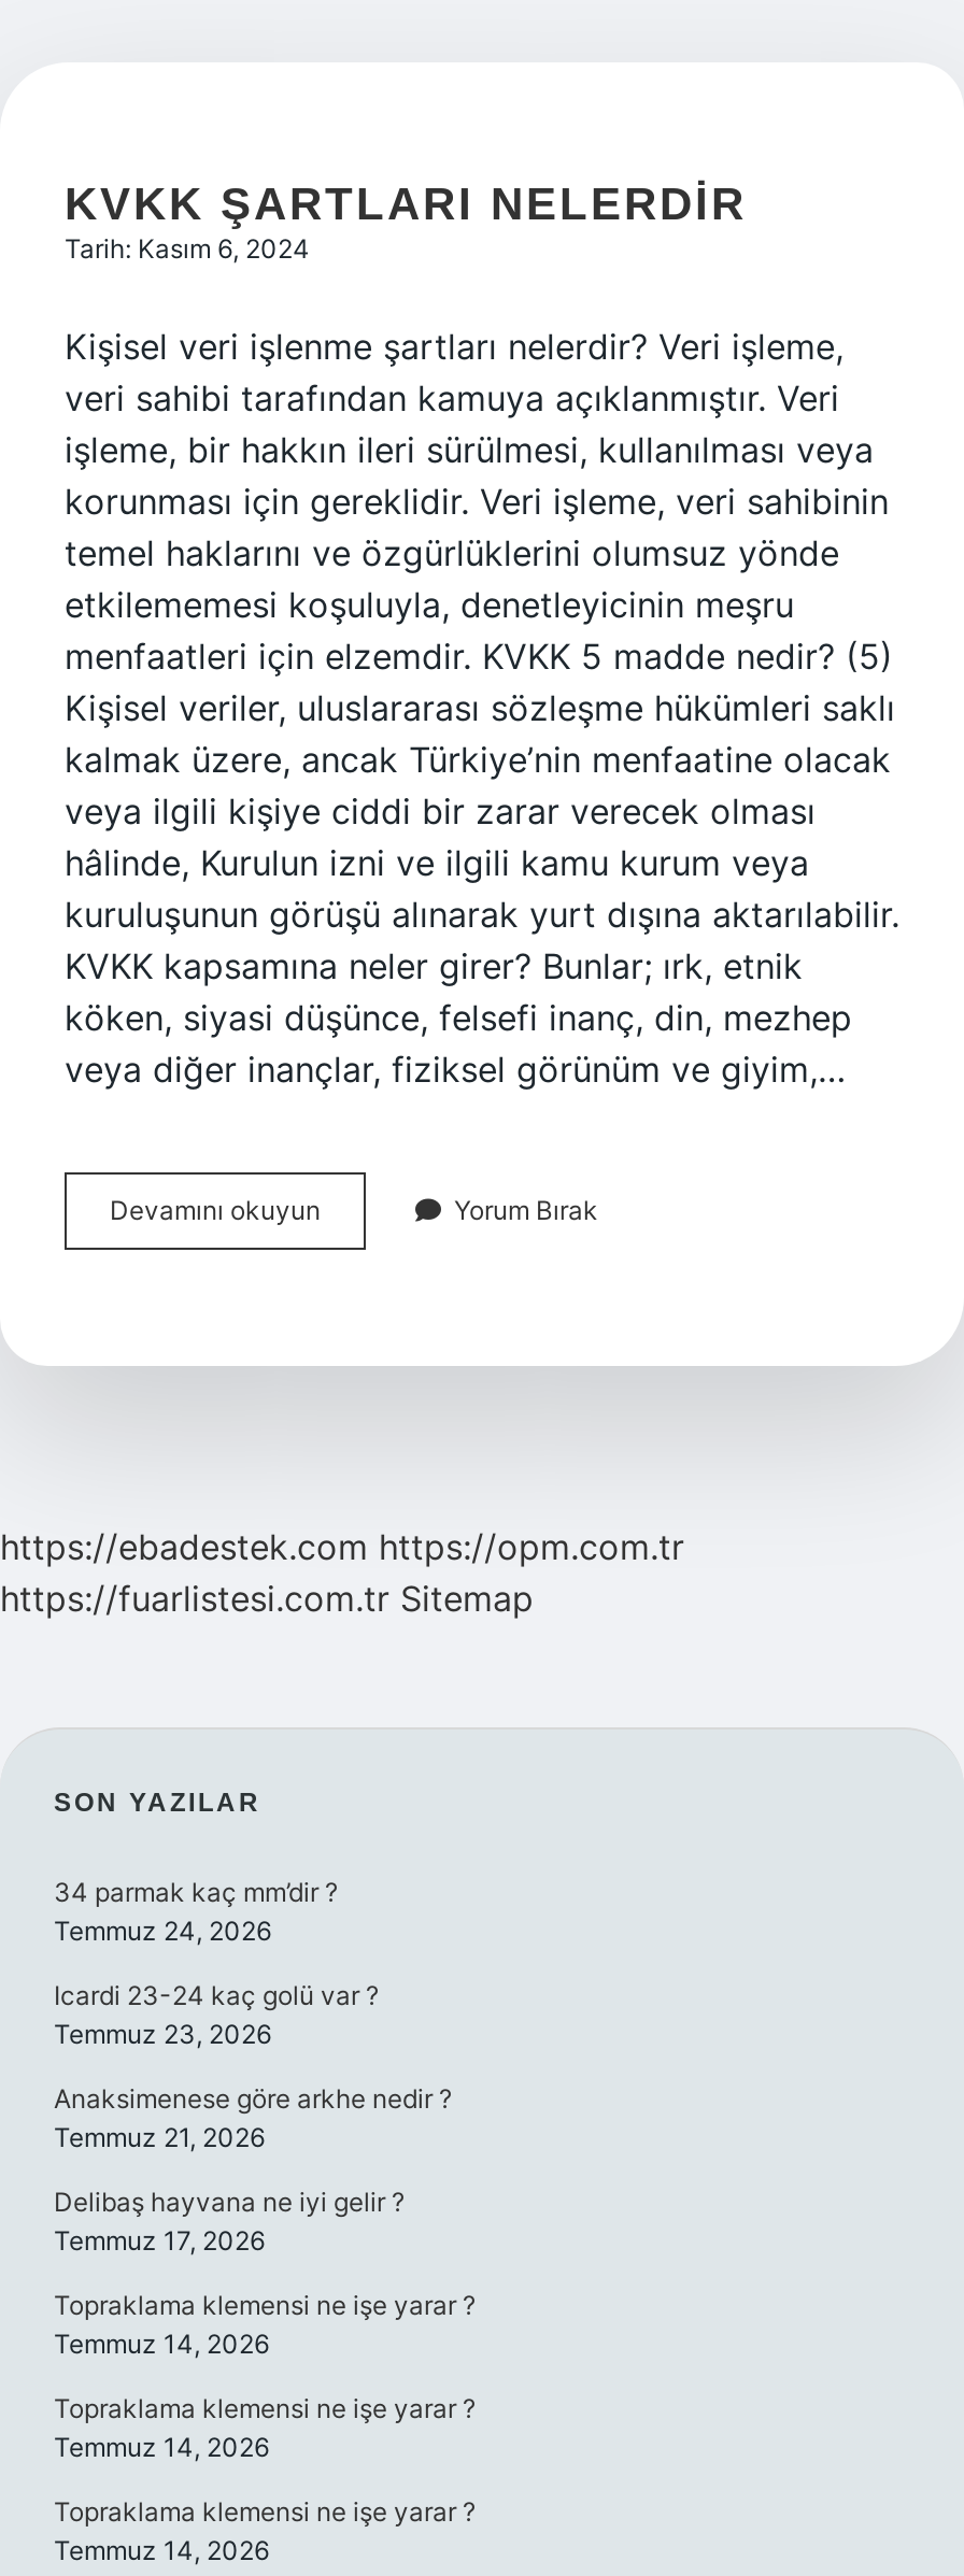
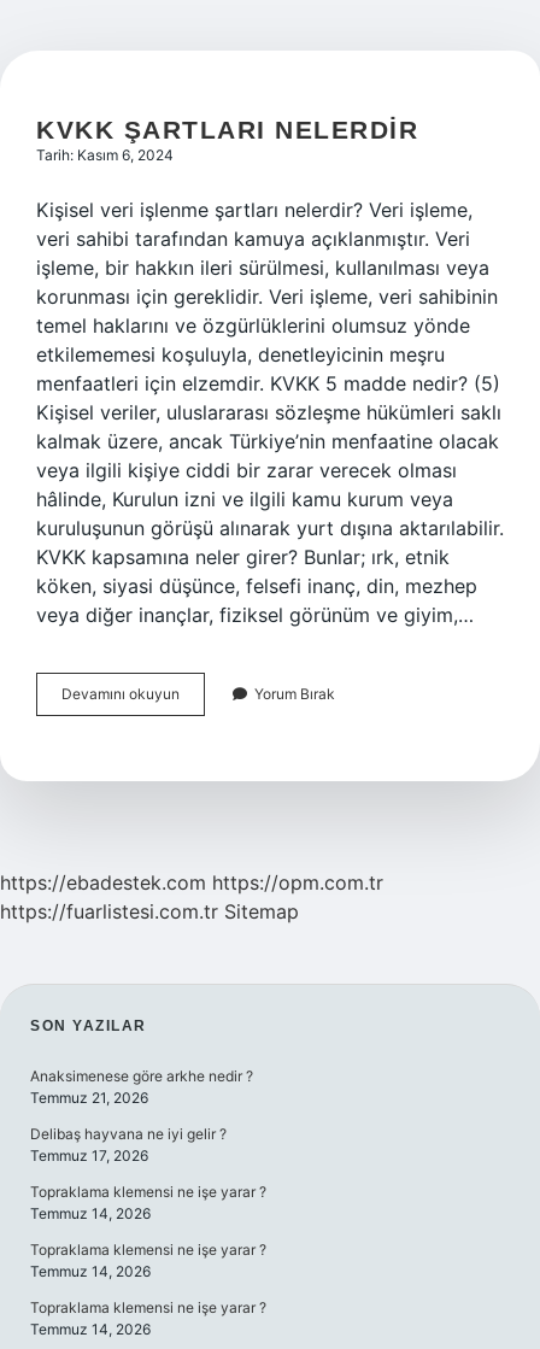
- 34 parmak kaç mm’dir ?
- Temmuz 24, 2026
- Icardi 23-24 kaç golü var ?
- Temmuz 23, 2026
